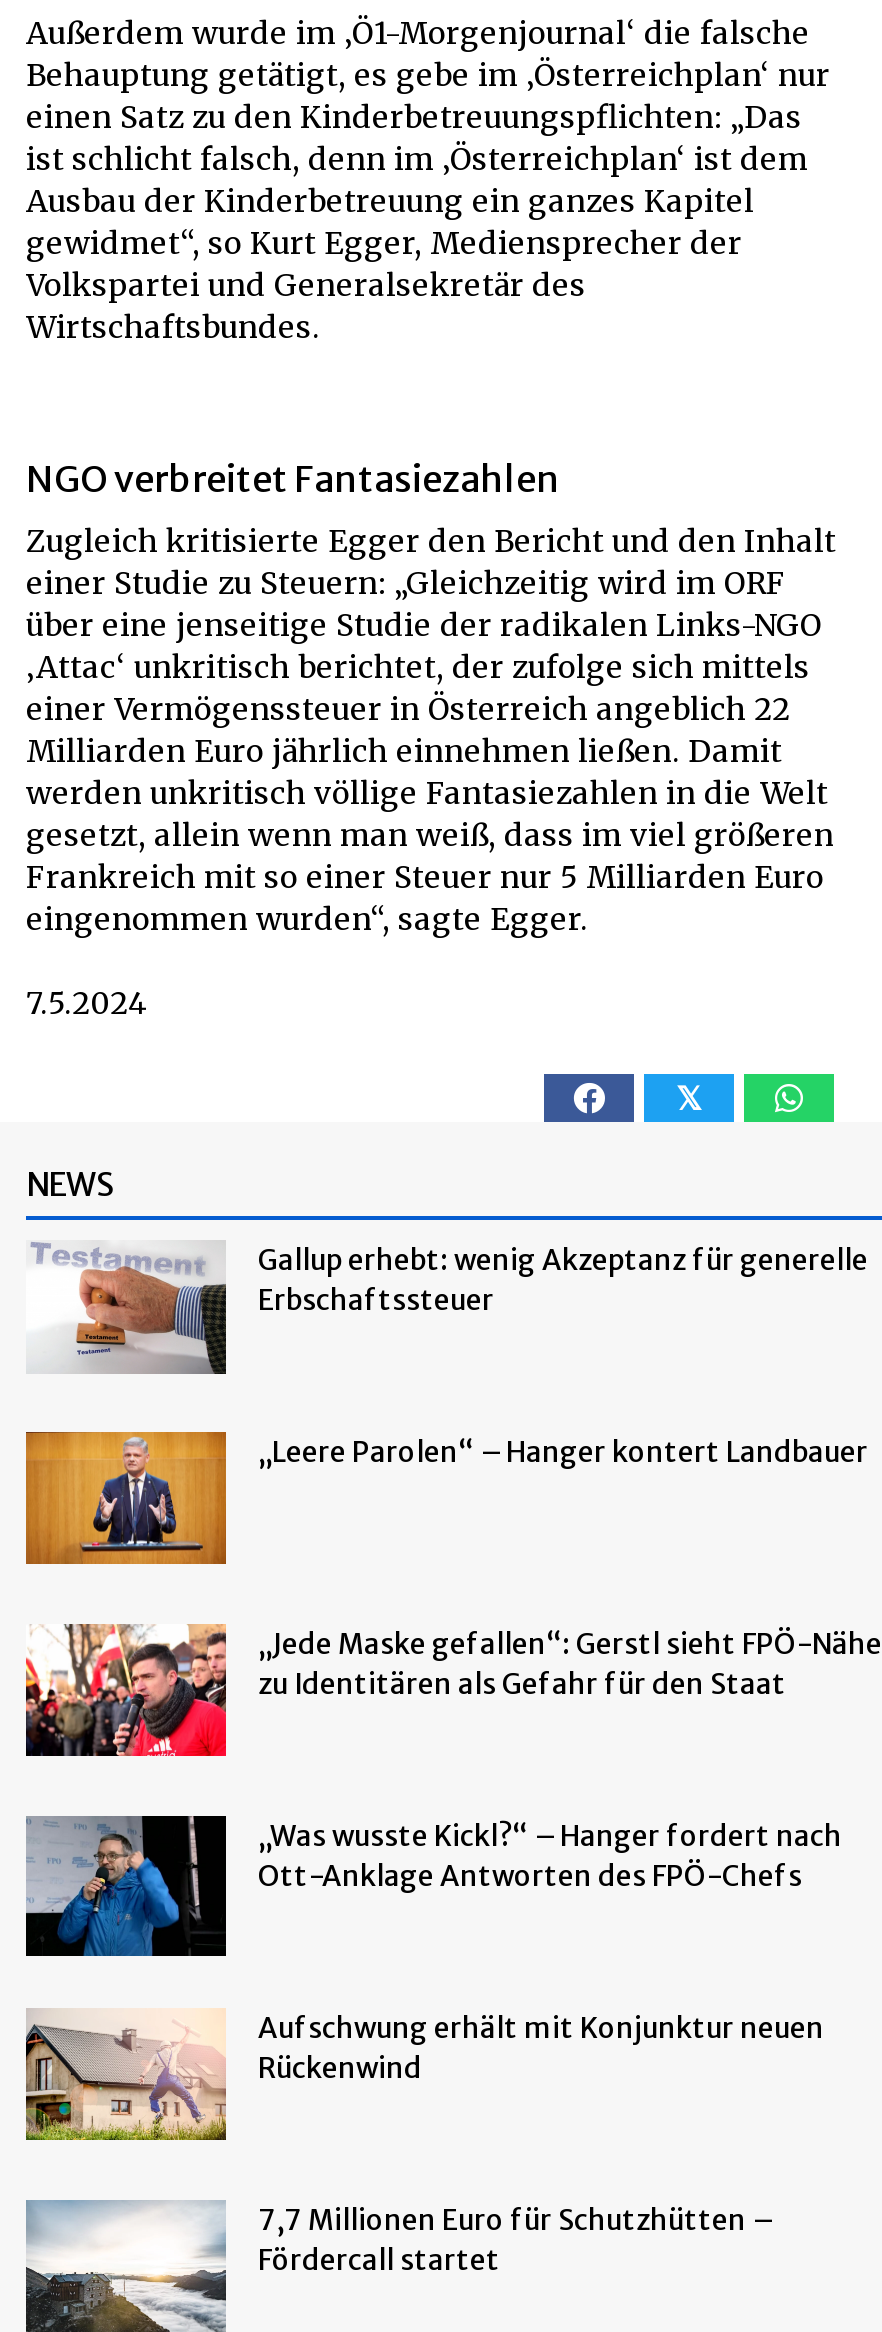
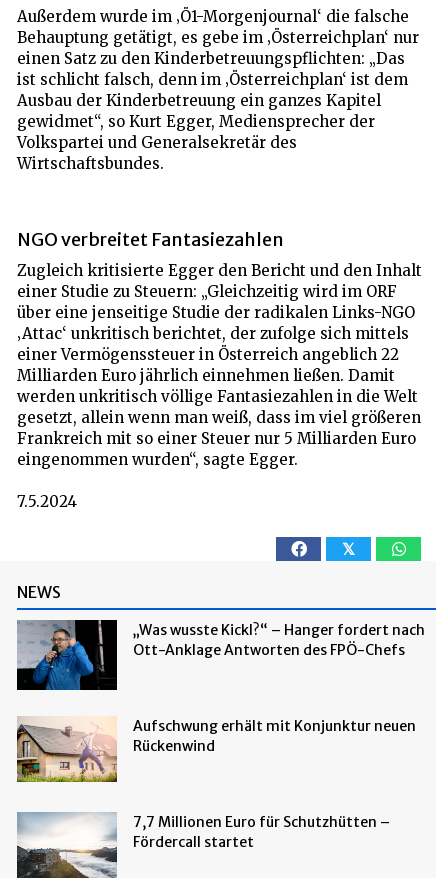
- [image]
- Gallup erhebt: wenig Akzeptanz für generelle
- Erbschaftssteuer

- [image]
- „Leere Parolen“ – Hanger kontert Landbauer

- [image]
- „Jede Maske gefallen“: Gerstl sieht FPÖ-Nähe
- zu Identitären als Gefahr für den Staat
